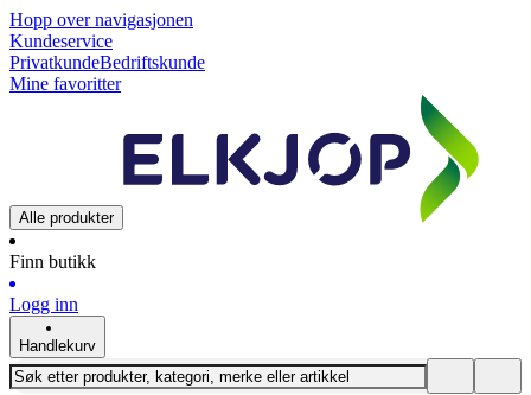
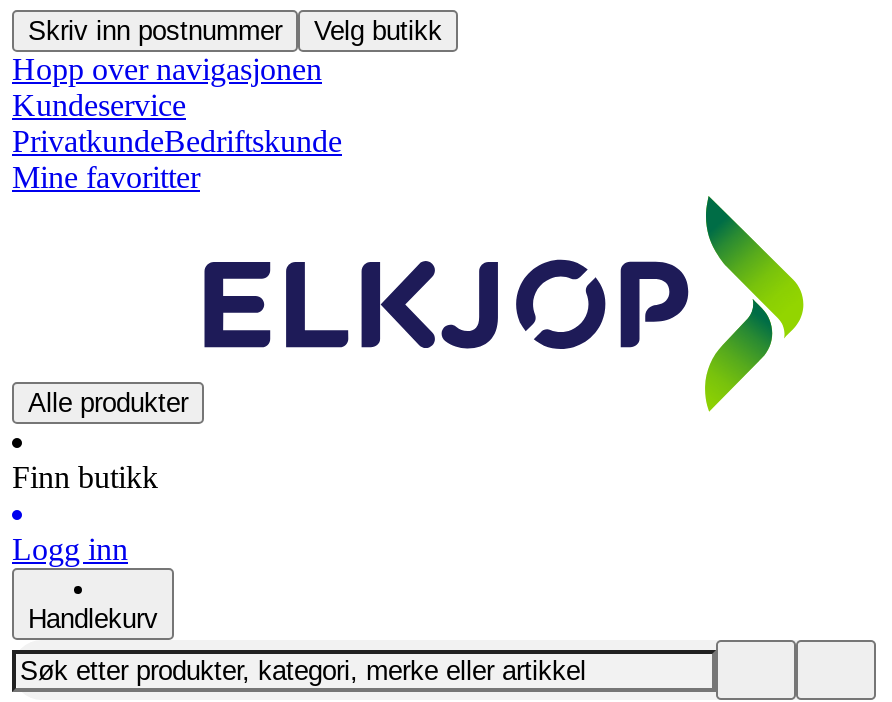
+ Skriv inn postnummer
+ Velg butikk
